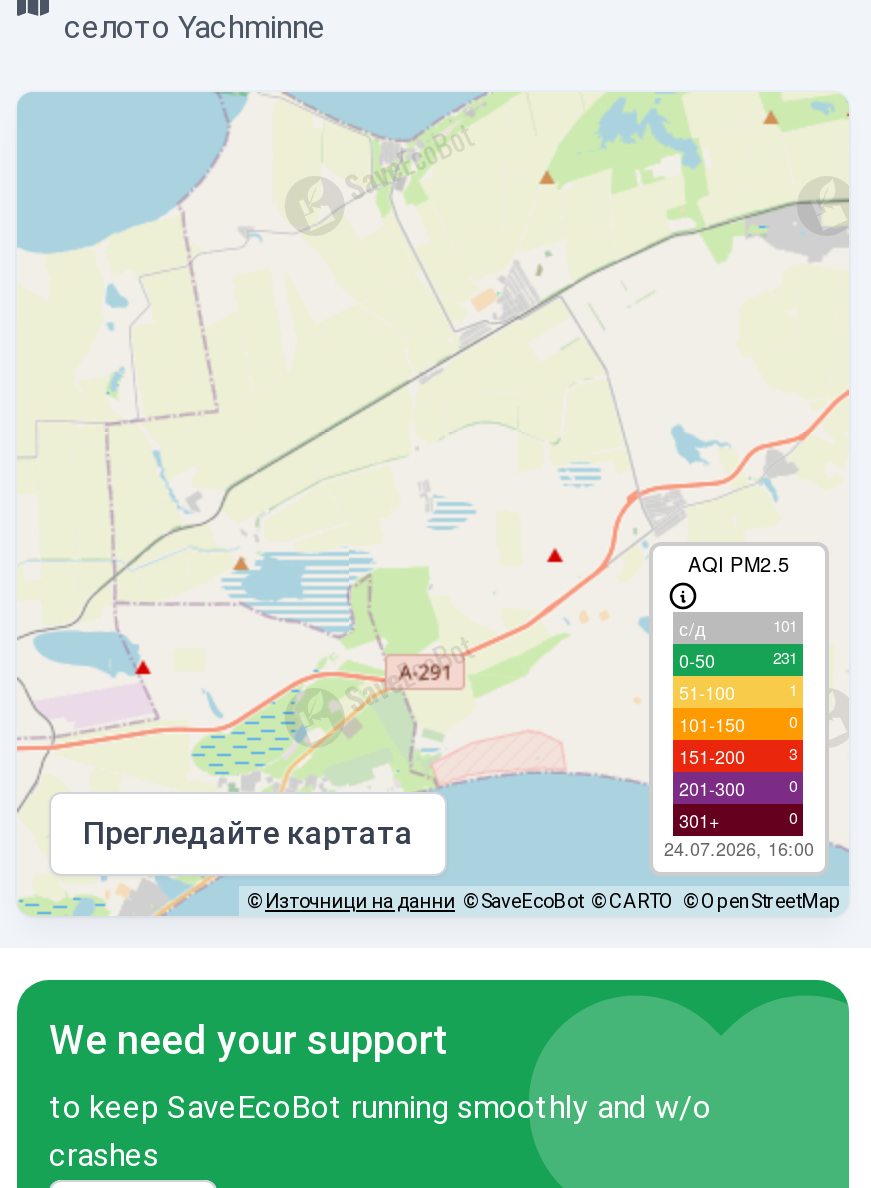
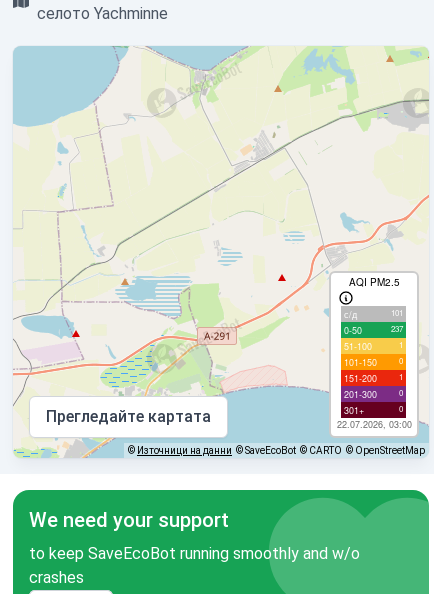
- 231
+ 237

- 151-200 3
+ 151-200 1

- 24.07.2026, 16:00
+ 22.07.2026, 03:00
